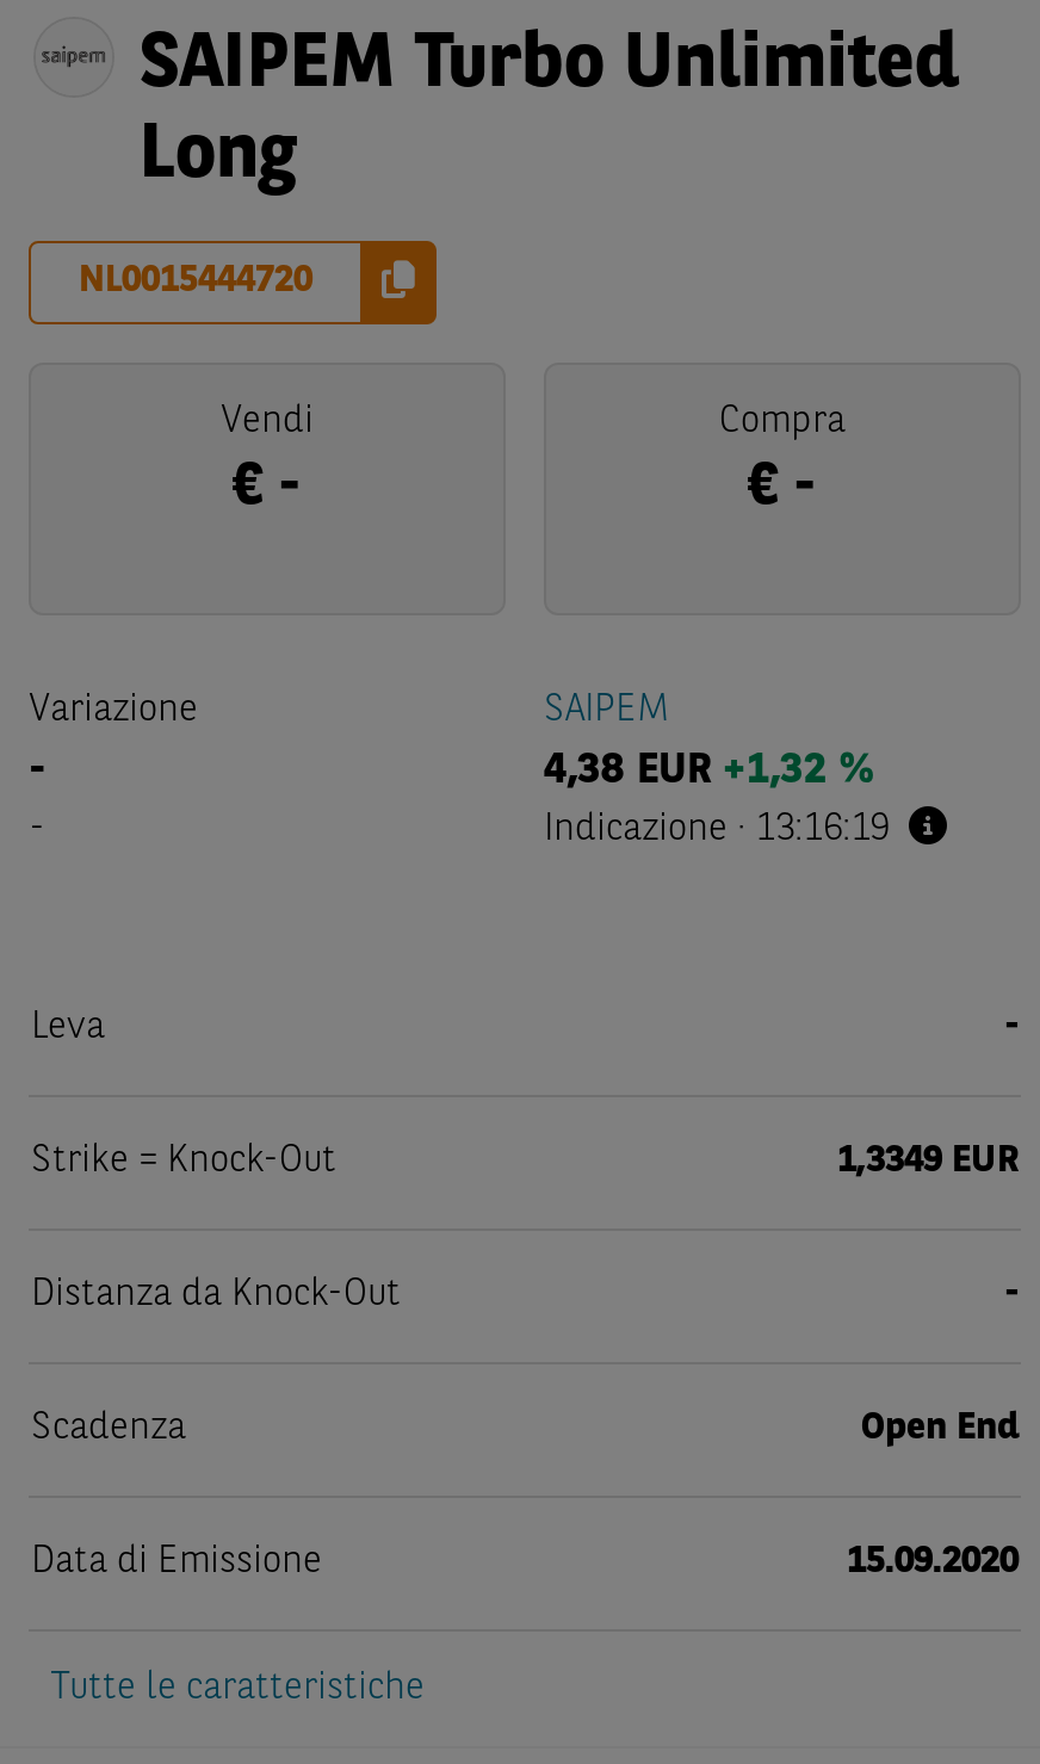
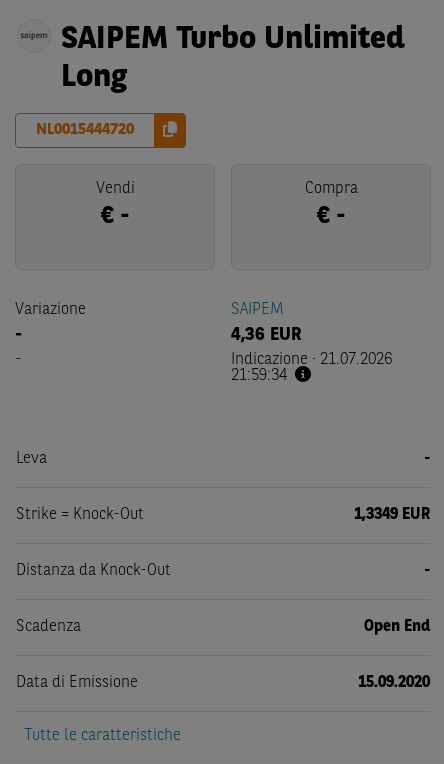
- 4,38 EUR +1,32 %
- Indicazione · 13:16:19
+ 4,36 EUR
+ Indicazione · 21.07.2026
+ 21:59:34
